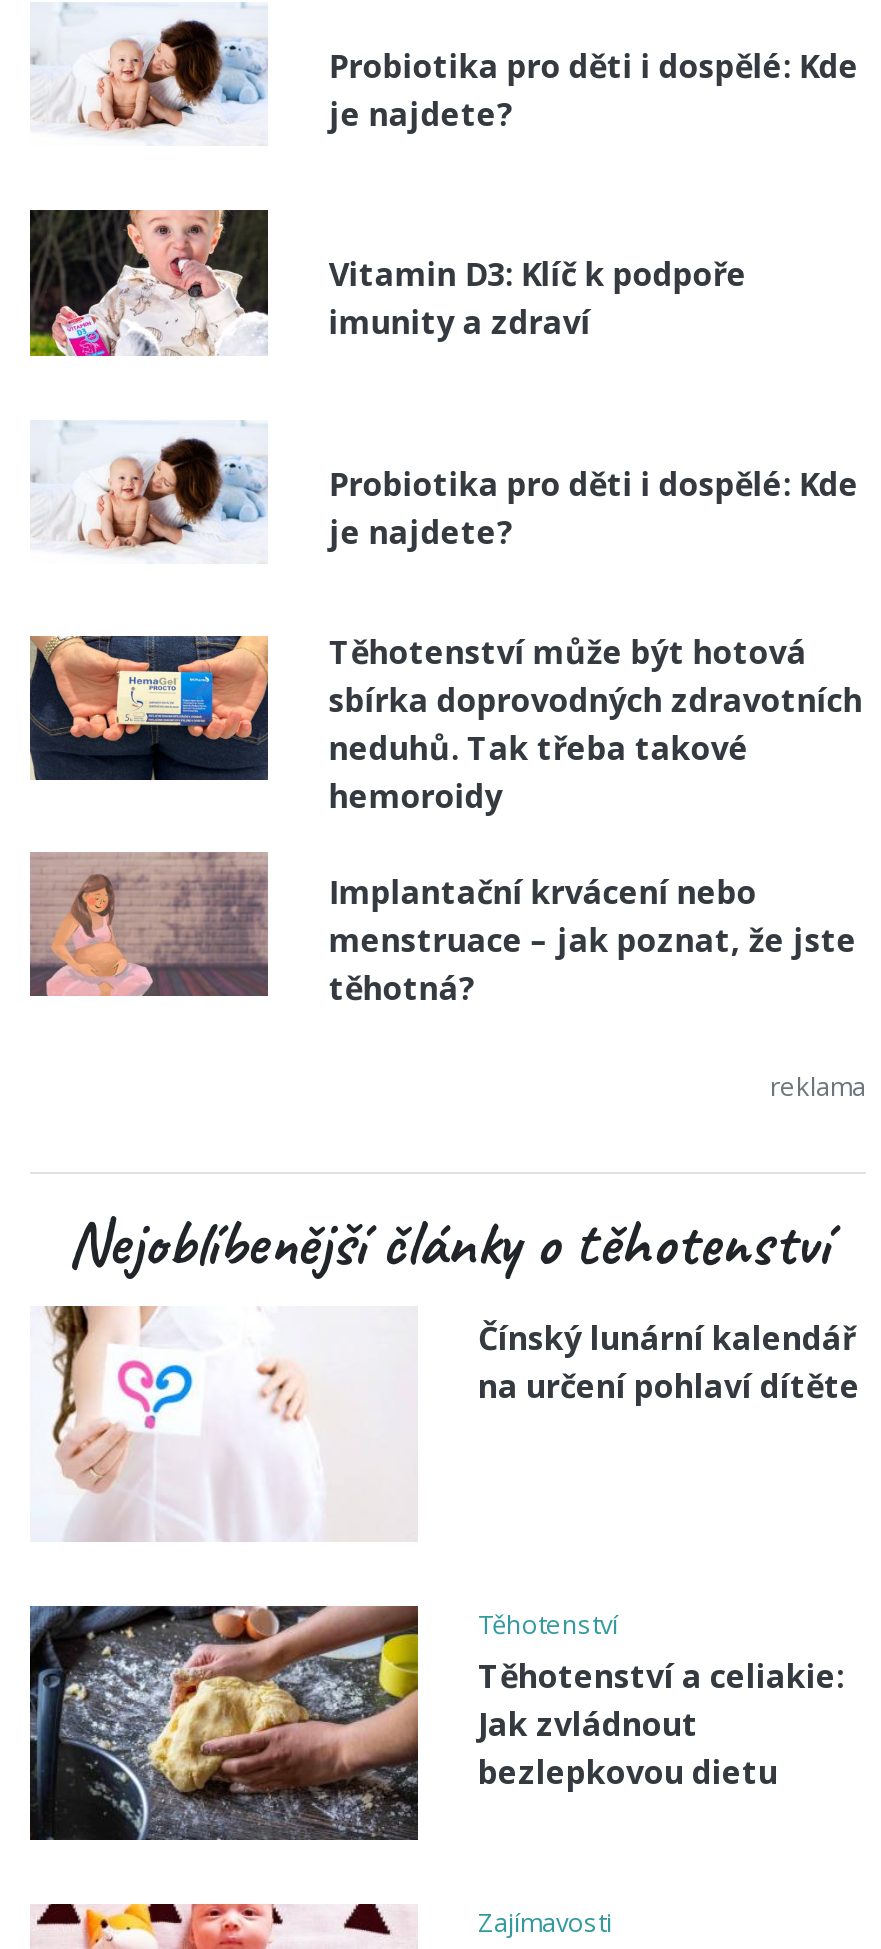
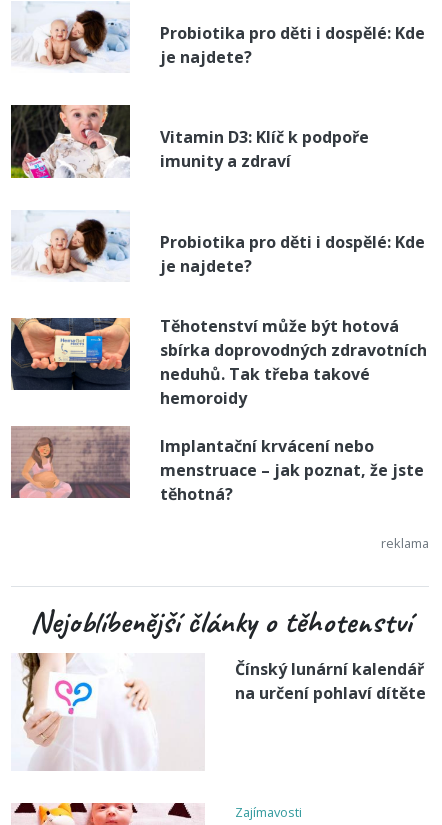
- [image]
- Těhotenství
- Těhotenství a celiakie:
- Jak zvládnout
- bezlepkovou dietu
